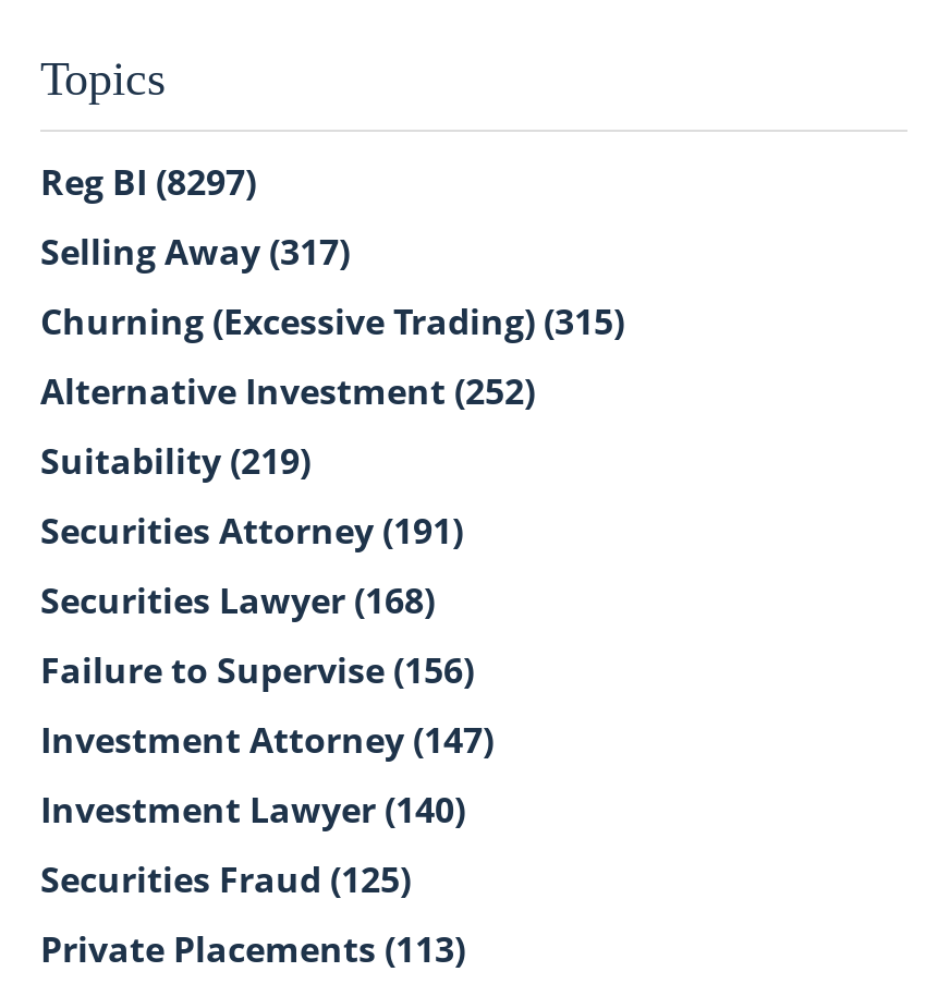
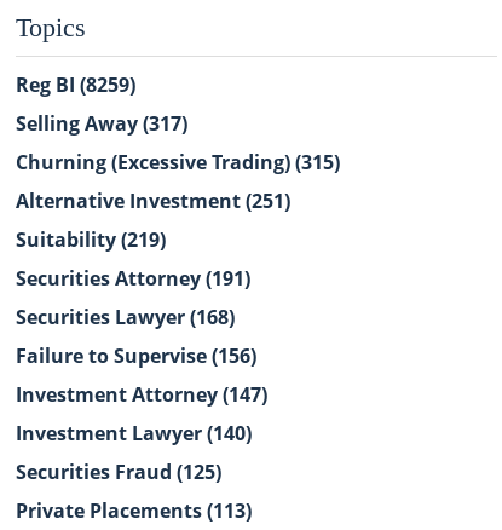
- Reg BI (8297)
+ Reg BI (8259)

- Alternative Investment (252)
+ Alternative Investment (251)
